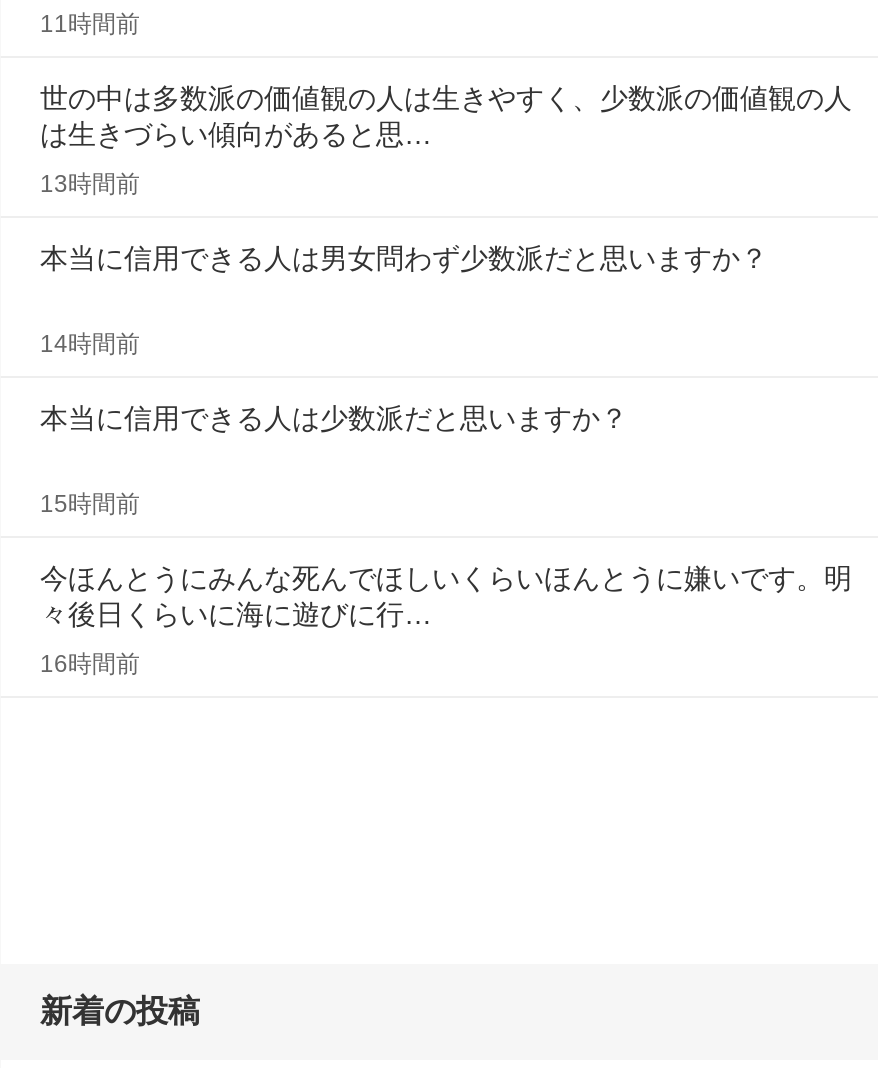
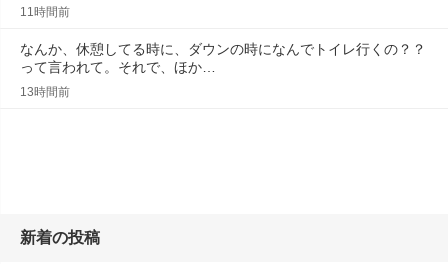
- 世の中は多数派の価値観の人は生きやすく、少数派の価値観の人
- は生きづらい傾向があると思…
+ なんか、休憩してる時に、ダウンの時になんでトイレ行くの？？
+ って言われて。それで、ほか…

- 本当に信用できる人は男女問わず少数派だと思いますか？
- 14時間前
- 本当に信用できる人は少数派だと思いますか？
- 15時間前
- 今ほんとうにみんな死んでほしいくらいほんとうに嫌いです。明
- 々後日くらいに海に遊びに行…
- 16時間前
